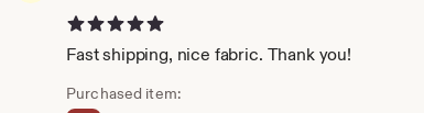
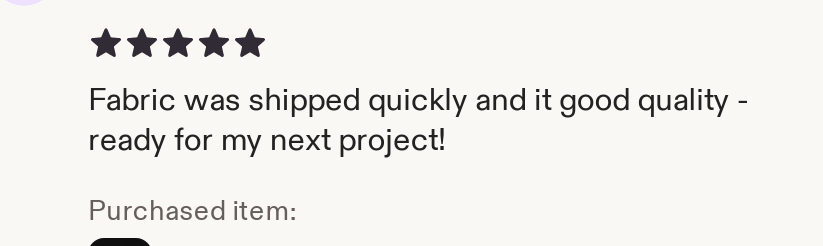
- Fast shipping, nice fabric. Thank you!
+ Fabric was shipped quickly and it good quality -
+ ready for my next project!
